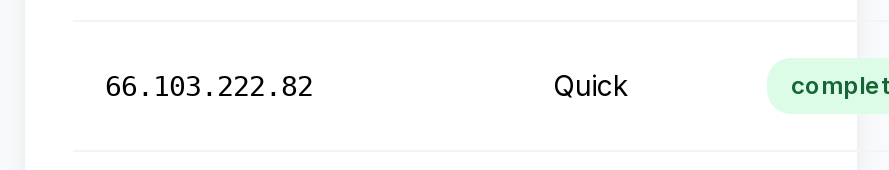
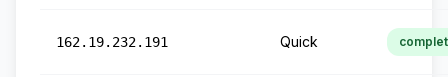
- 66.103.222.82
+ 162.19.232.191
